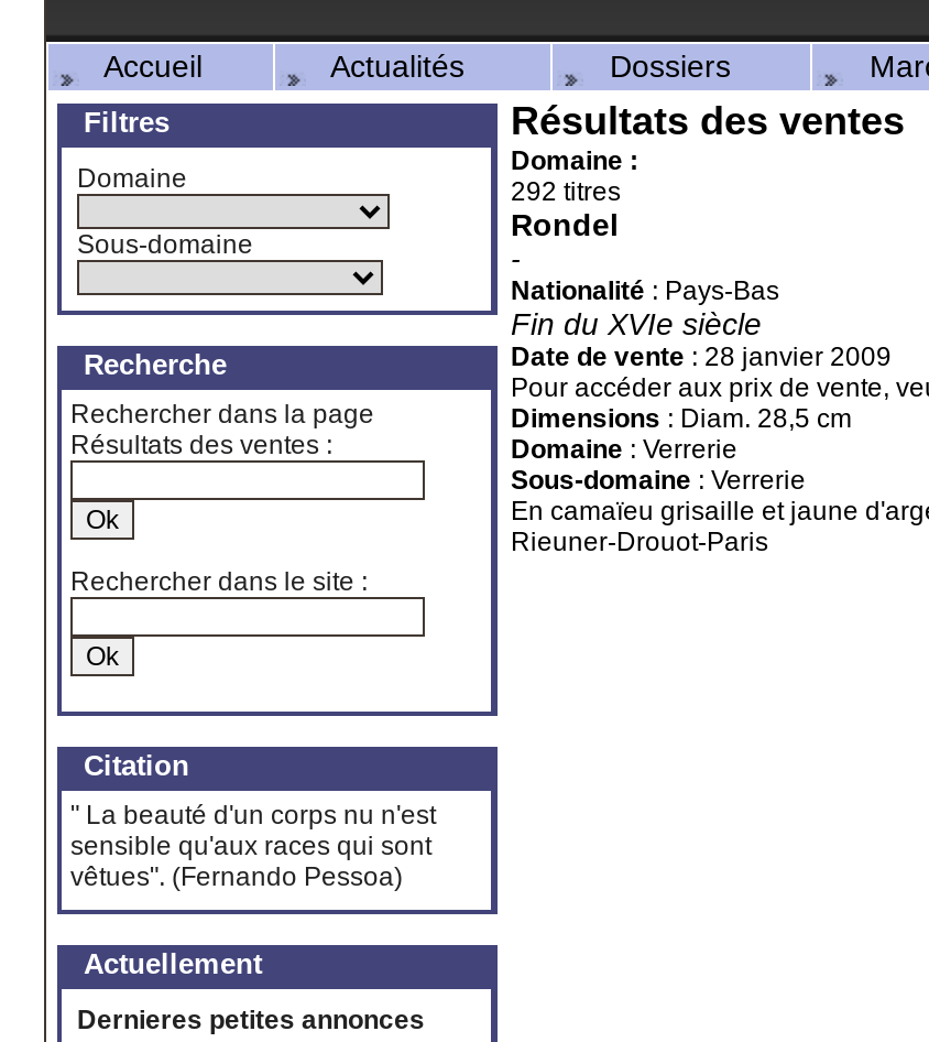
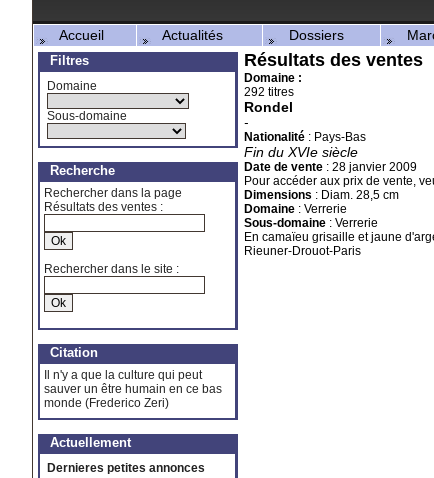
- " La beauté d'un corps nu n'est
- sensible qu'aux races qui sont
- vêtues". (Fernando Pessoa)
+ Il n'y a que la culture qui peut
+ sauver un être humain en ce bas
+ monde (Frederico Zeri)
